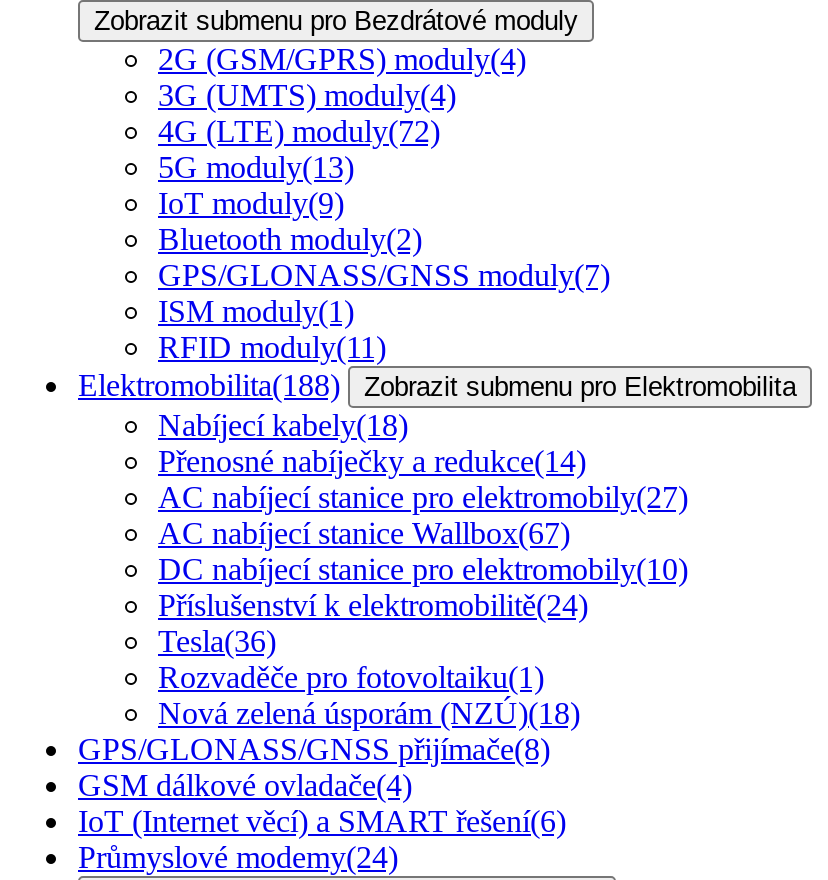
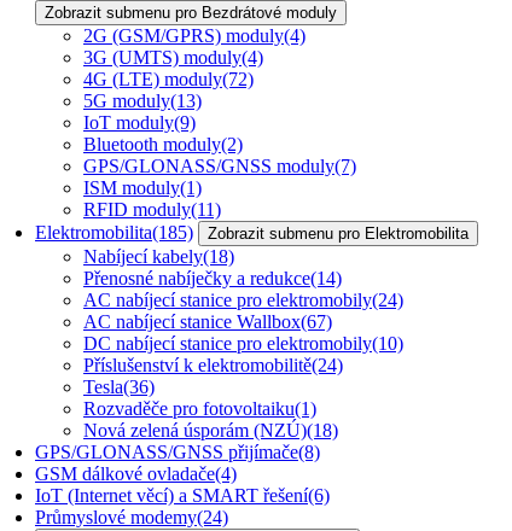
- Elektromobilita(188)
+ Elektromobilita(185)

- AC nabíjecí stanice pro elektromobily(27)
+ AC nabíjecí stanice pro elektromobily(24)
